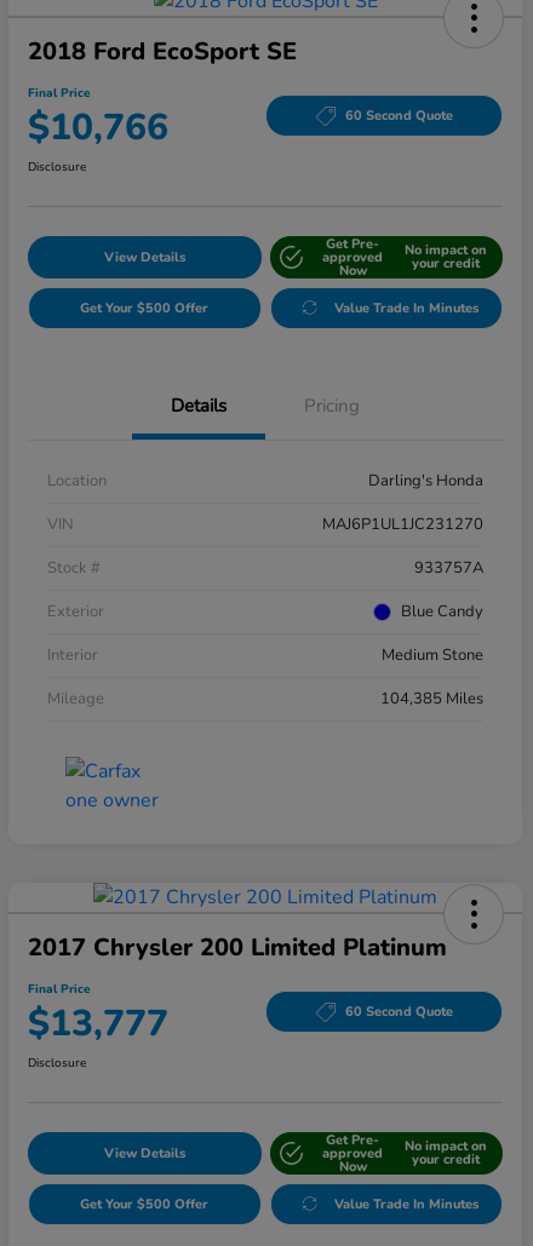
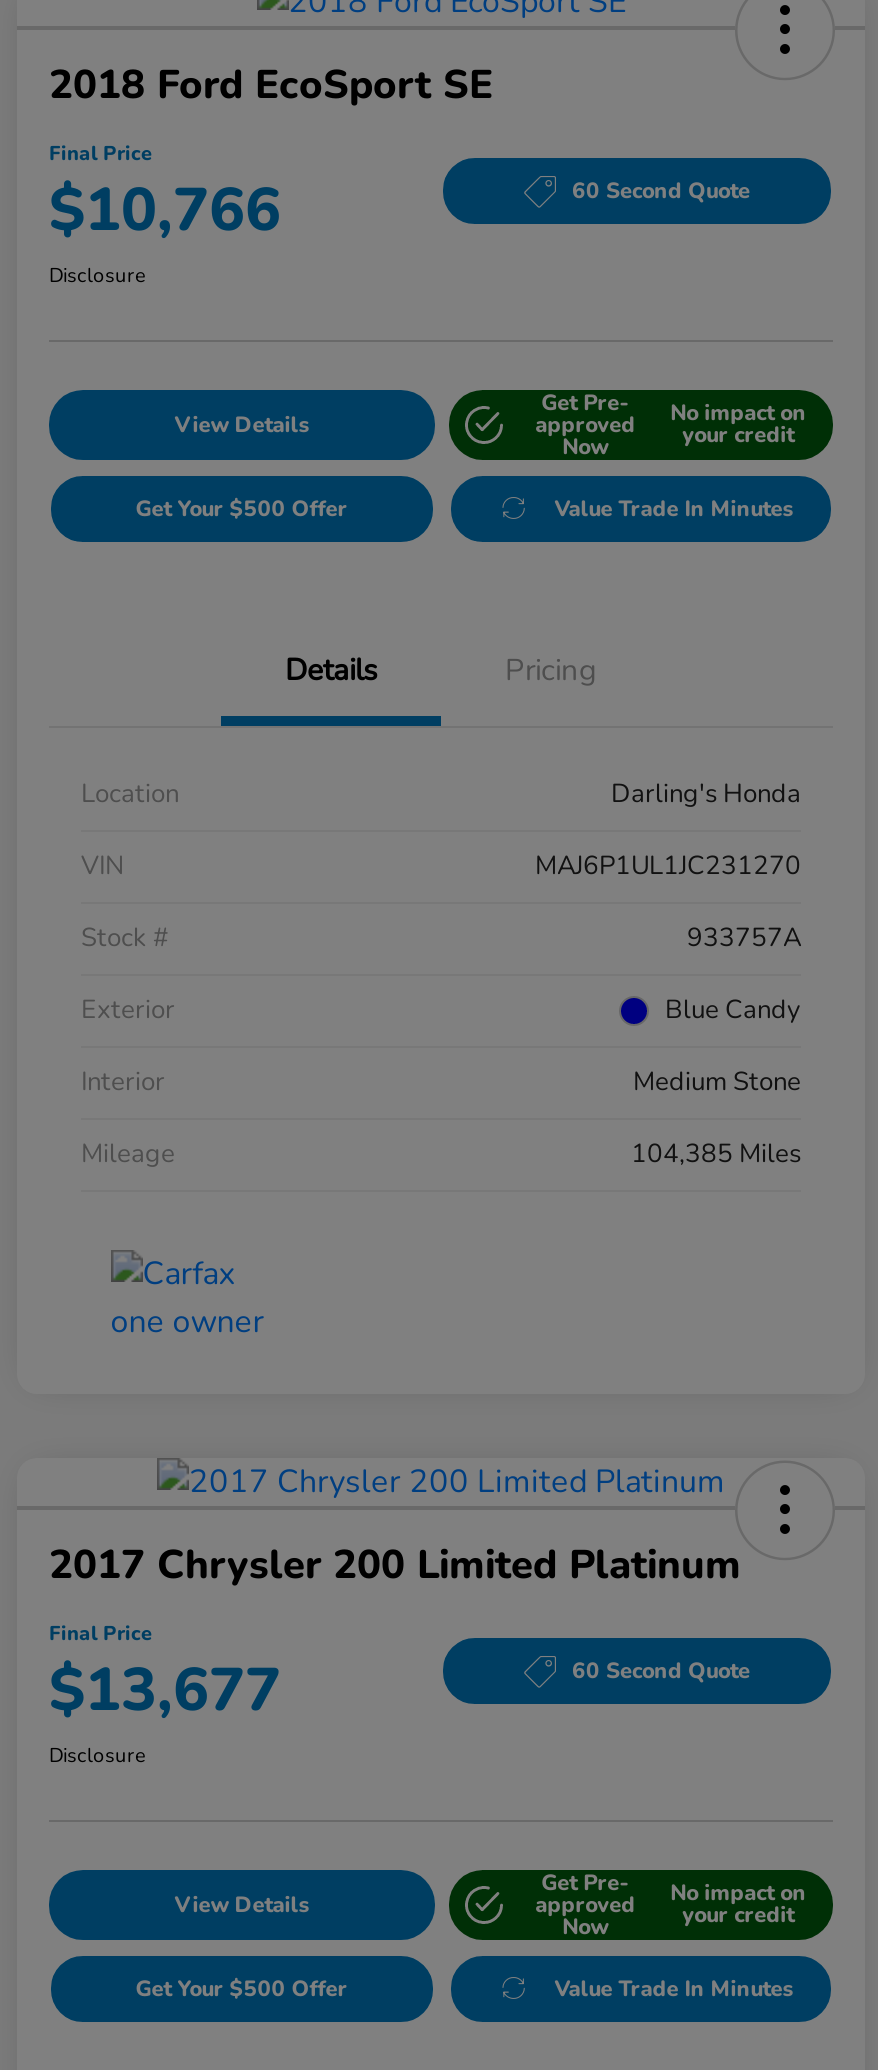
- $13,777
+ $13,677
